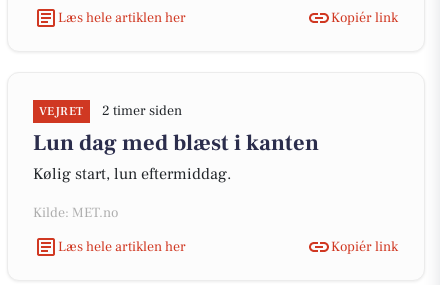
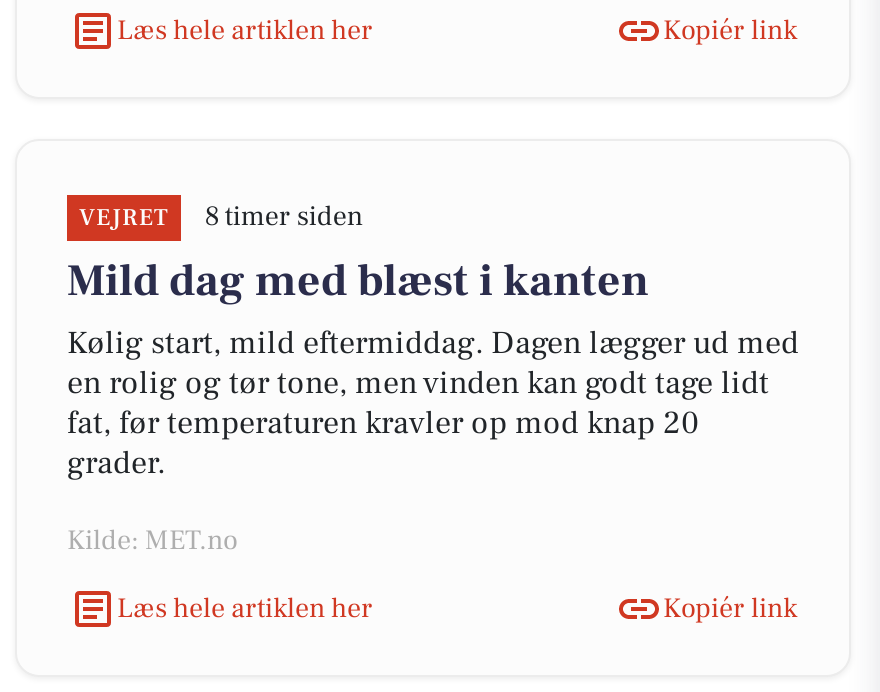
- 2 timer siden
- Lun dag med blæst i kanten
- Kølig start, lun eftermiddag.
+ 8 timer siden
+ Mild dag med blæst i kanten
+ Kølig start, mild eftermiddag. Dagen lægger ud med
+ en rolig og tør tone, men vinden kan godt tage lidt
+ fat, før temperaturen kravler op mod knap 20
+ grader.
